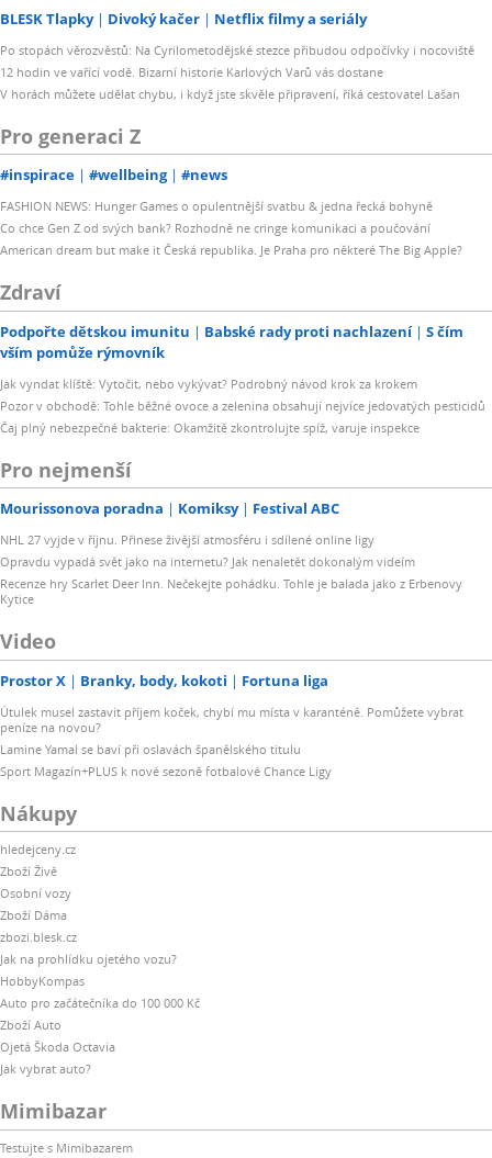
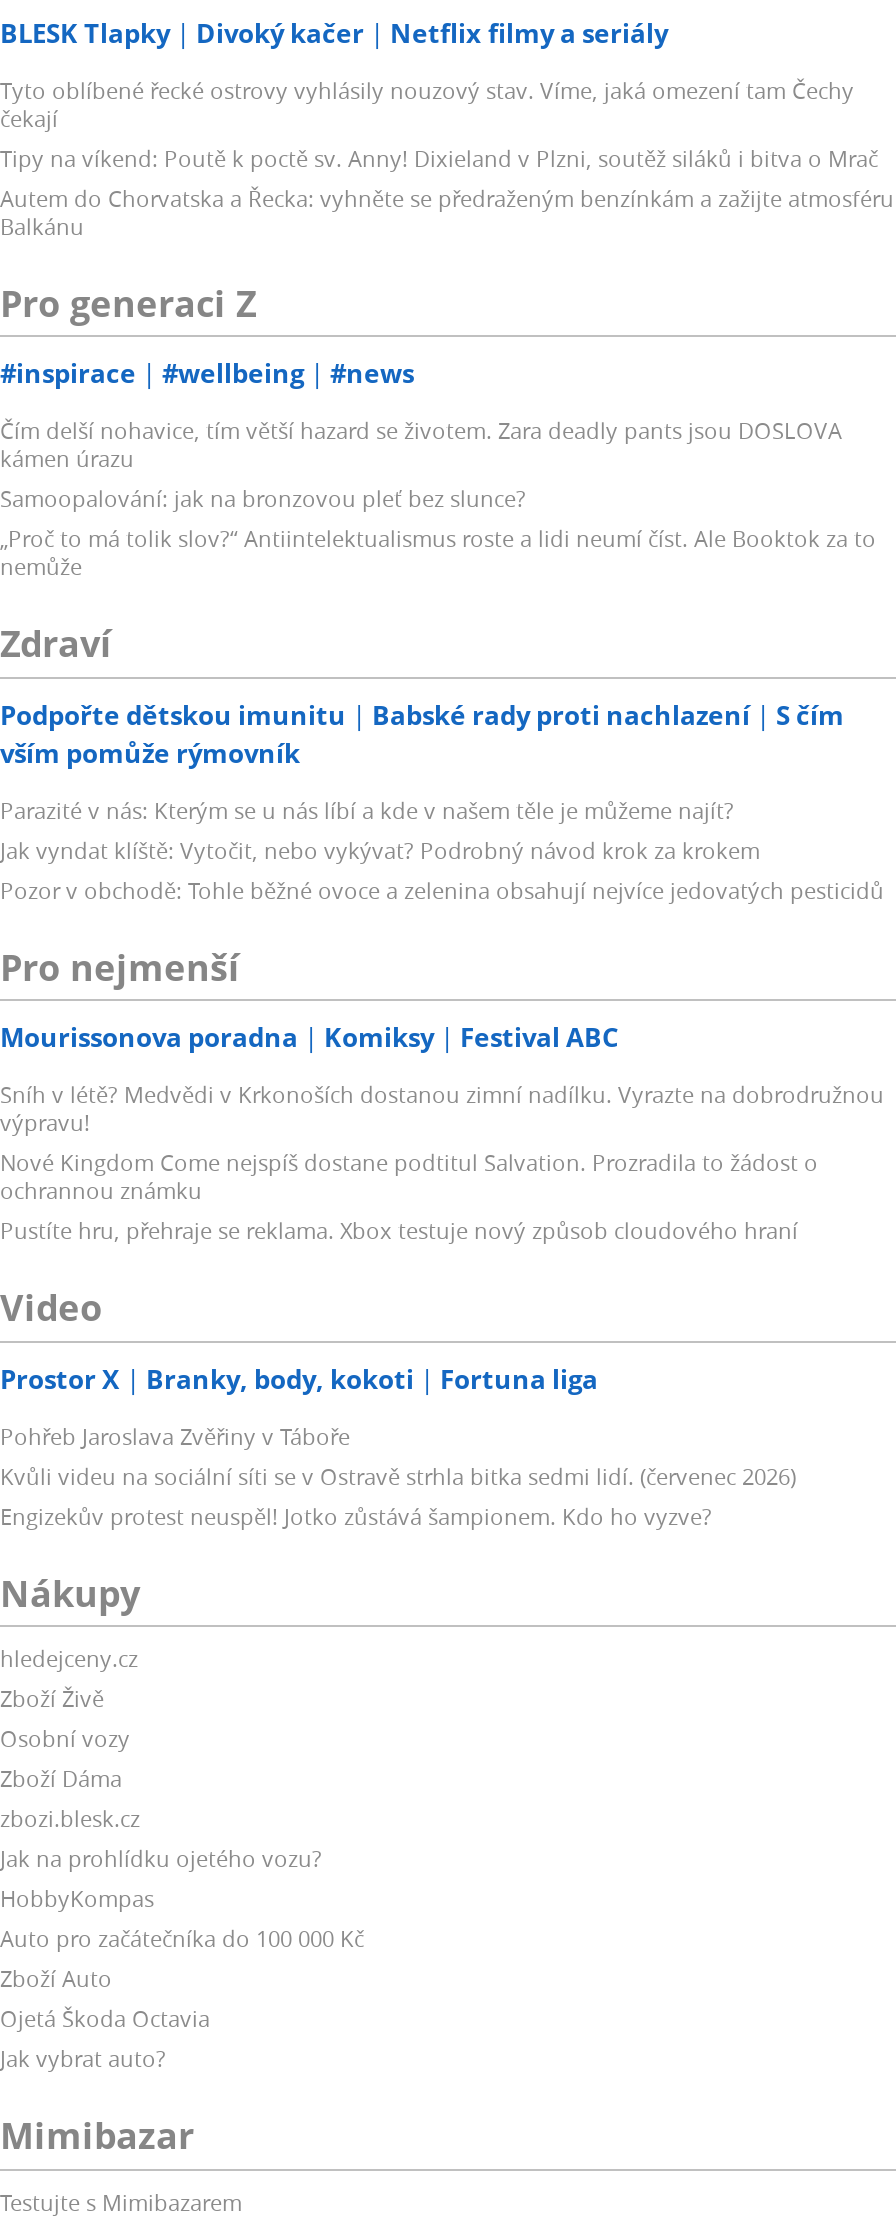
- Po stopách věrozvěstů: Na Cyrilometodějské stezce přibudou odpočívky i nocoviště
- 12 hodin ve vařící vodě. Bizarní historie Karlových Varů vás dostane
- V horách můžete udělat chybu, i když jste skvěle připravení, říká cestovatel Lašan
+ Tyto oblíbené řecké ostrovy vyhlásily nouzový stav. Víme, jaká omezení tam Čechy
+ čekají
+ Tipy na víkend: Poutě k poctě sv. Anny! Dixieland v Plzni, soutěž siláků i bitva o Mrač
+ Autem do Chorvatska a Řecka: vyhněte se předraženým benzínkám a zažijte atmosféru
+ Balkánu

- FASHION NEWS: Hunger Games o opulentnější svatbu & jedna řecká bohyně
- Co chce Gen Z od svých bank? Rozhodně ne cringe komunikaci a poučování
- American dream but make it Česká republika. Je Praha pro některé The Big Apple?
+ Čím delší nohavice, tím větší hazard se životem. Zara deadly pants jsou DOSLOVA
+ kámen úrazu
+ Samoopalování: jak na bronzovou pleť bez slunce?
+ „Proč to má tolik slov?“ Antiintelektualismus roste a lidi neumí číst. Ale Booktok za to
+ nemůže

+ Parazité v nás: Kterým se u nás líbí a kde v našem těle je můžeme najít?

moved down: Jak vyndat klíště: Vytočit, nebo vykývat? Podrobný návod krok za krokem | Pozor v obchodě: Tohle běžné ovoce a zelenina obsahují nejvíce jedovatých pesticidů

- Čaj plný nebezpečné bakterie: Okamžitě zkontrolujte spíž, varuje inspekce

- NHL 27 vyjde v říjnu. Přinese živější atmosféru i sdílené online ligy
- Opravdu vypadá svět jako na internetu? Jak nenaletět dokonalým videím
- Recenze hry Scarlet Deer Inn. Nečekejte pohádku. Tohle je balada jako z Erbenovy
- Kytice
+ Sníh v létě? Medvědi v Krkonoších dostanou zimní nadílku. Vyrazte na dobrodružnou
+ výpravu!
+ Nové Kingdom Come nejspíš dostane podtitul Salvation. Prozradila to žádost o
+ ochrannou známku
+ Pustíte hru, přehraje se reklama. Xbox testuje nový způsob cloudového hraní

- Útulek musel zastavit příjem koček, chybí mu místa v karanténě. Pomůžete vybrat
- peníze na novou?
- Lamine Yamal se baví při oslavách španělského titulu
- Sport Magazín+PLUS k nové sezoně fotbalové Chance Ligy
+ Pohřeb Jaroslava Zvěřiny v Táboře
+ Kvůli videu na sociální síti se v Ostravě strhla bitka sedmi lidí. (červenec 2026)
+ Engizekův protest neuspěl! Jotko zůstává šampionem. Kdo ho vyzve?
